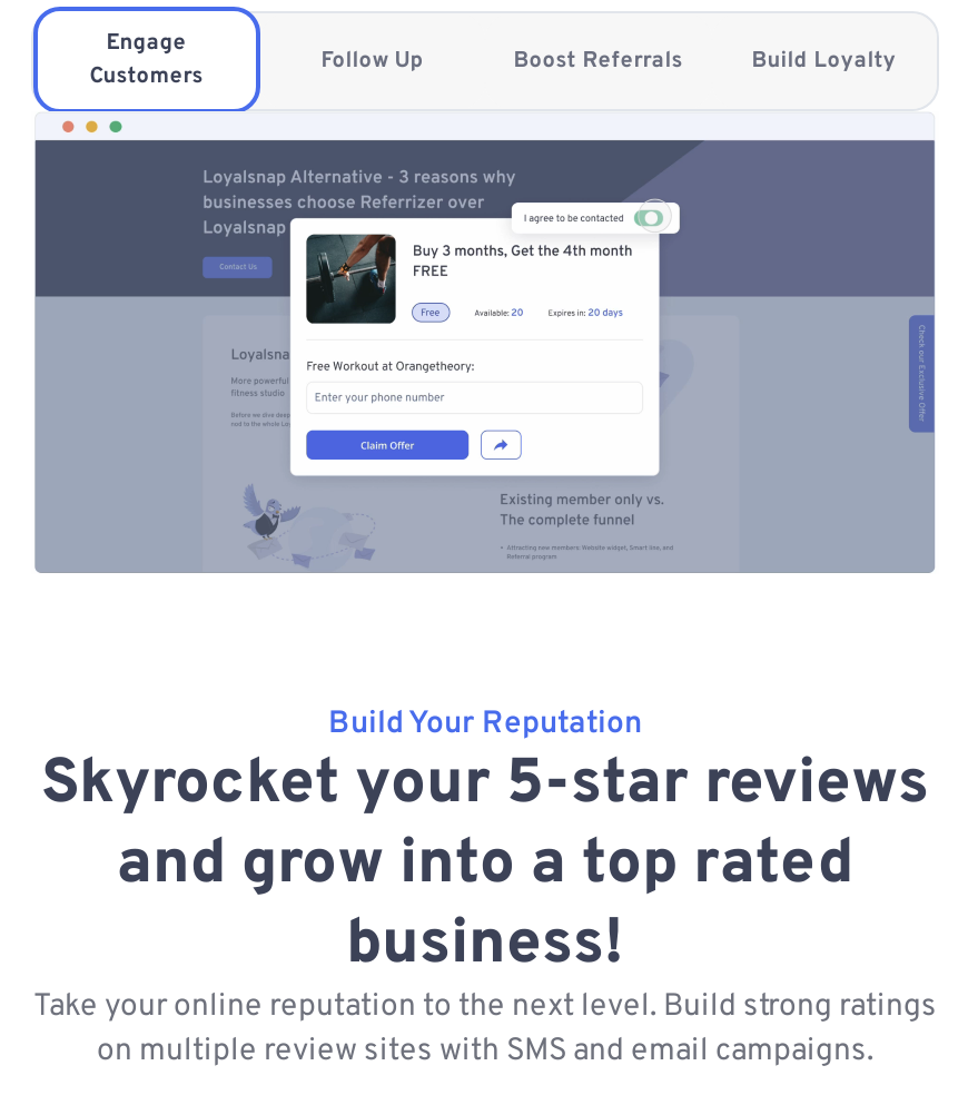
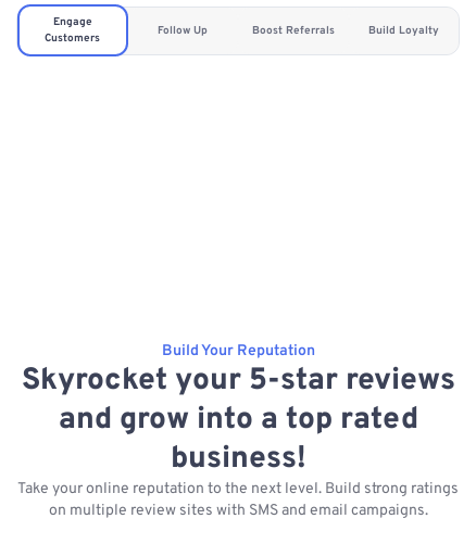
- [image]
